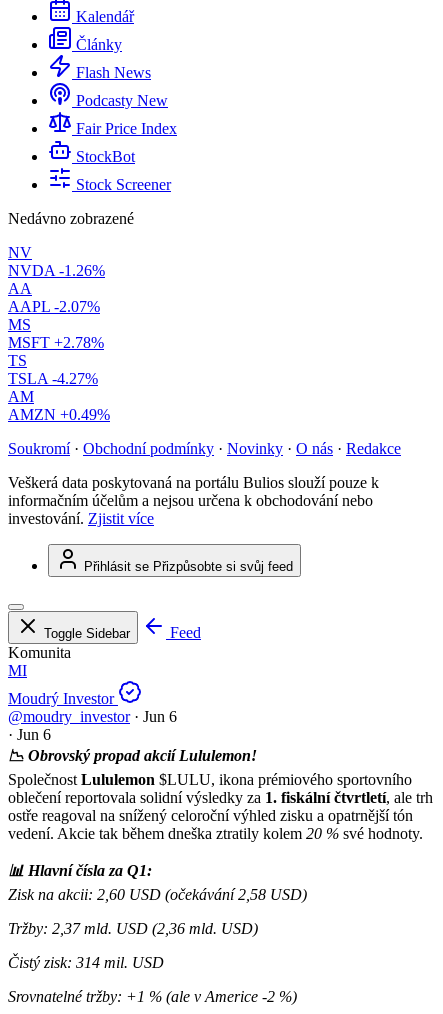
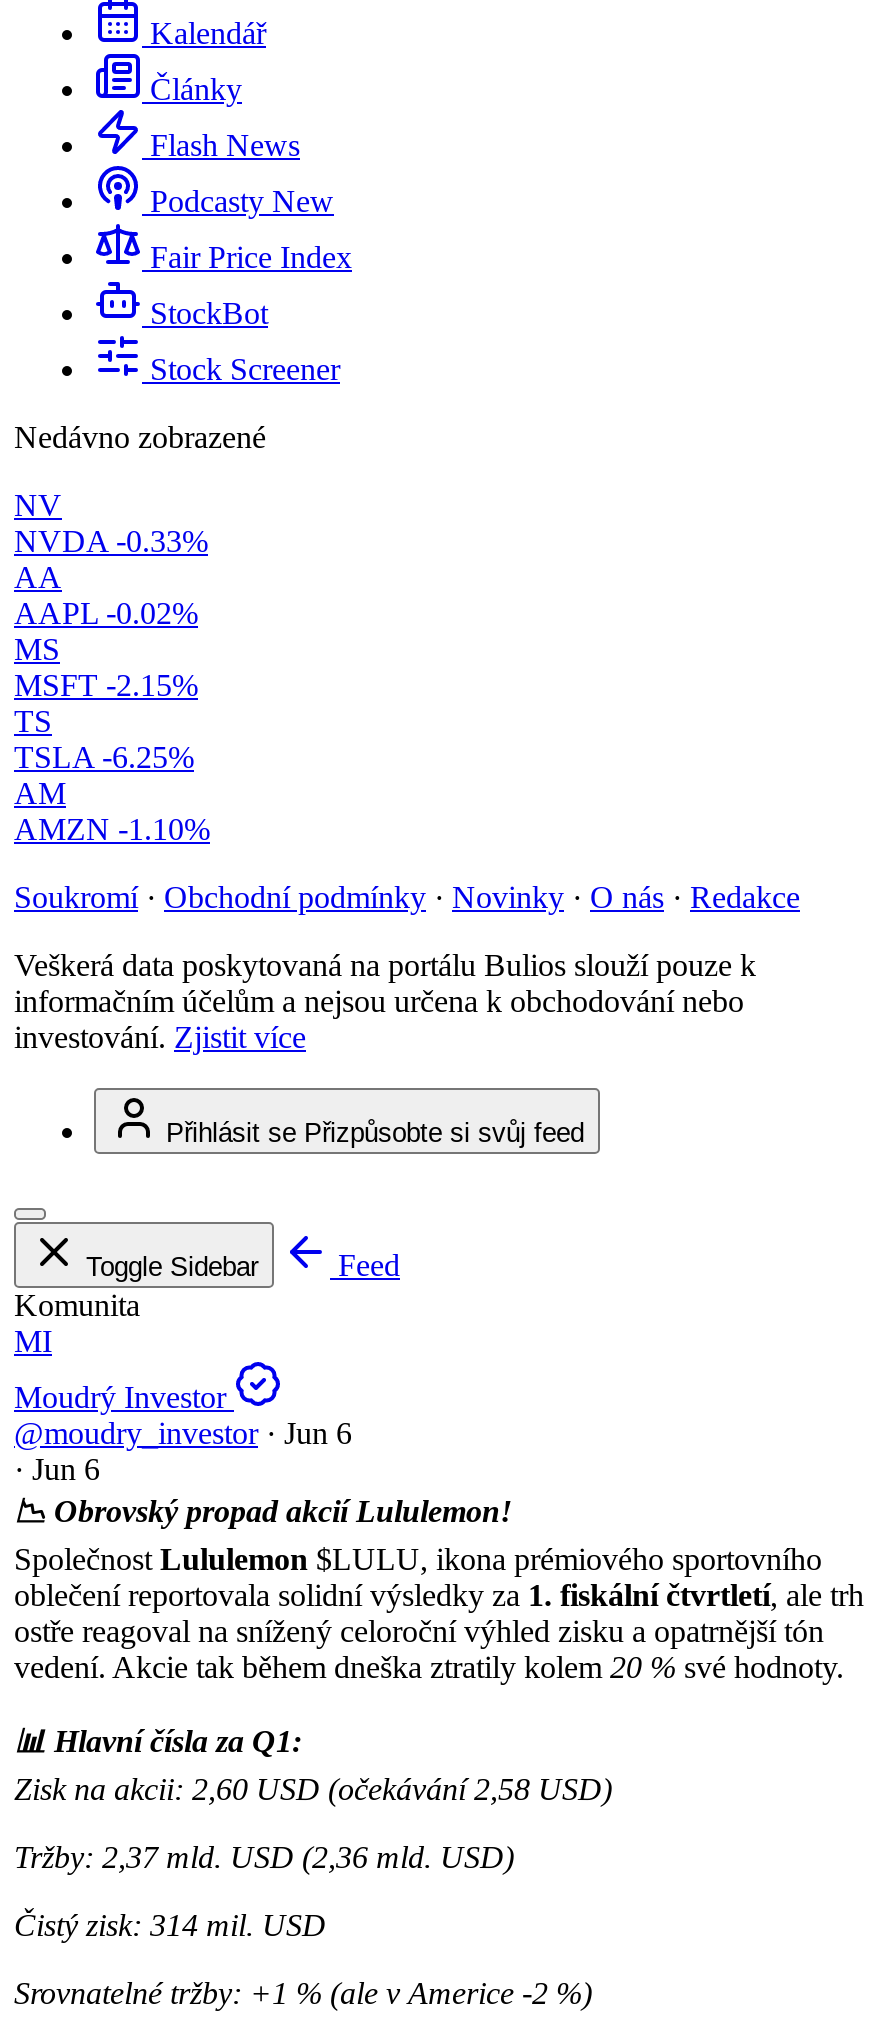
- NVDA -1.26%
+ NVDA -0.33%

- AAPL -2.07%
+ AAPL -0.02%

- MSFT +2.78%
+ MSFT -2.15%

- TSLA -4.27%
+ TSLA -6.25%

- AMZN +0.49%
+ AMZN -1.10%
